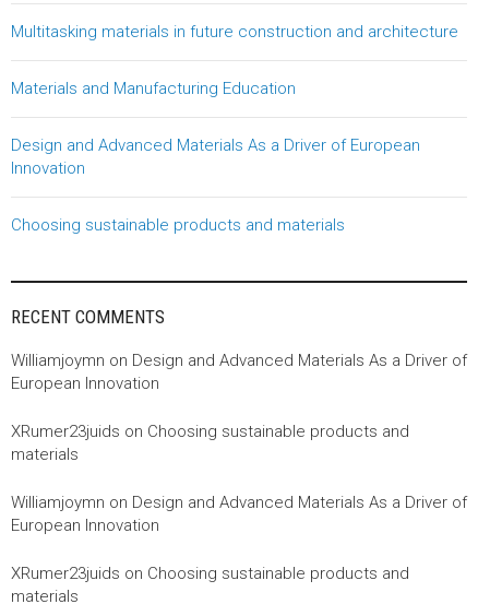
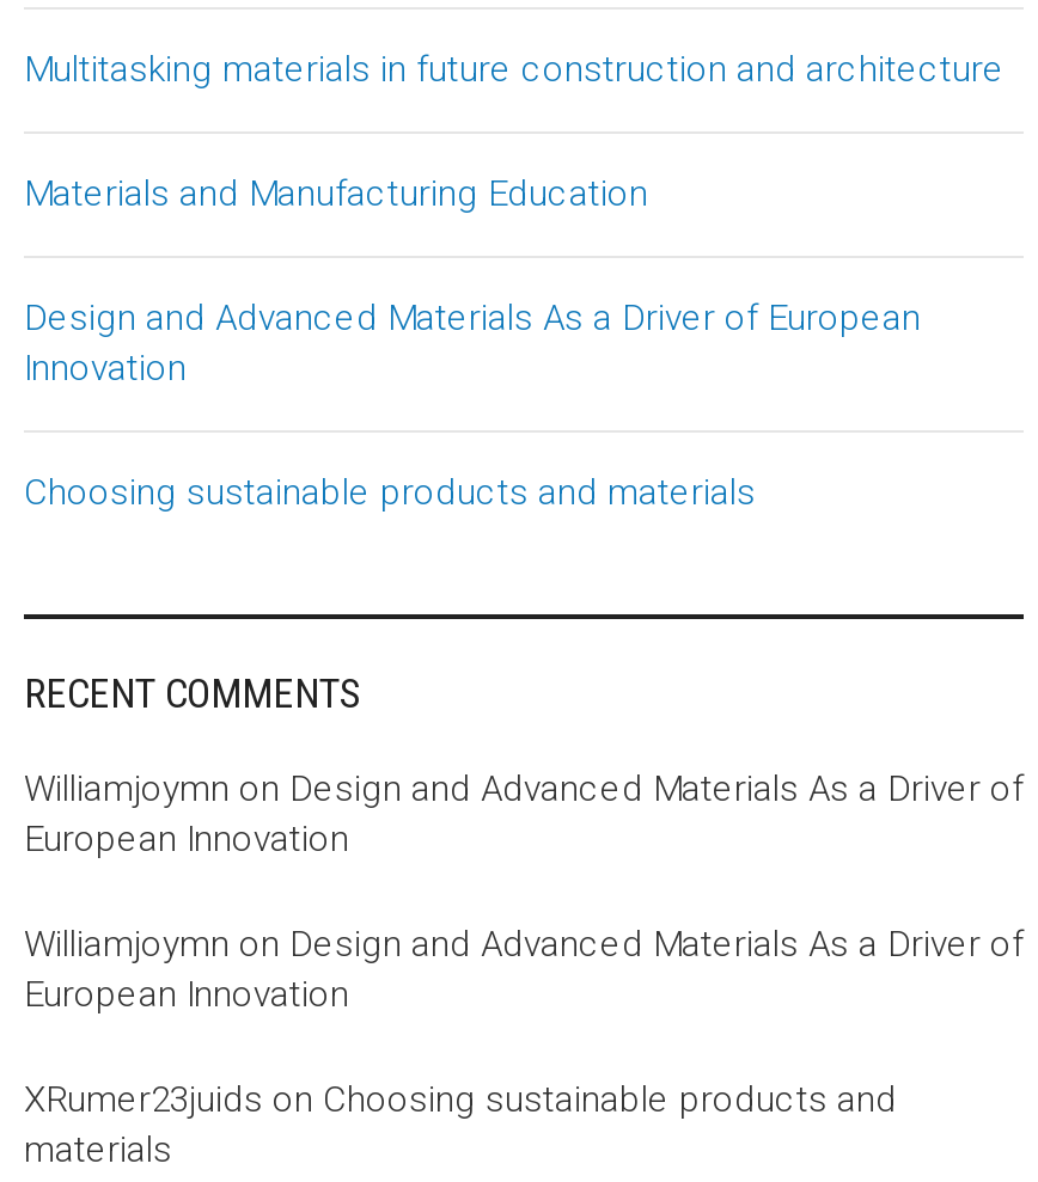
- XRumer23juids on Choosing sustainable products and
- materials
